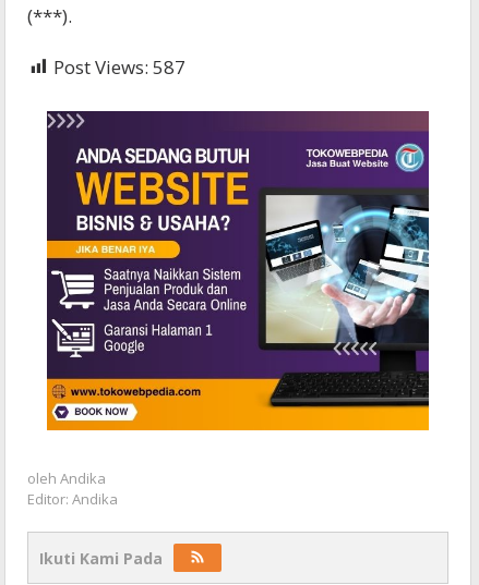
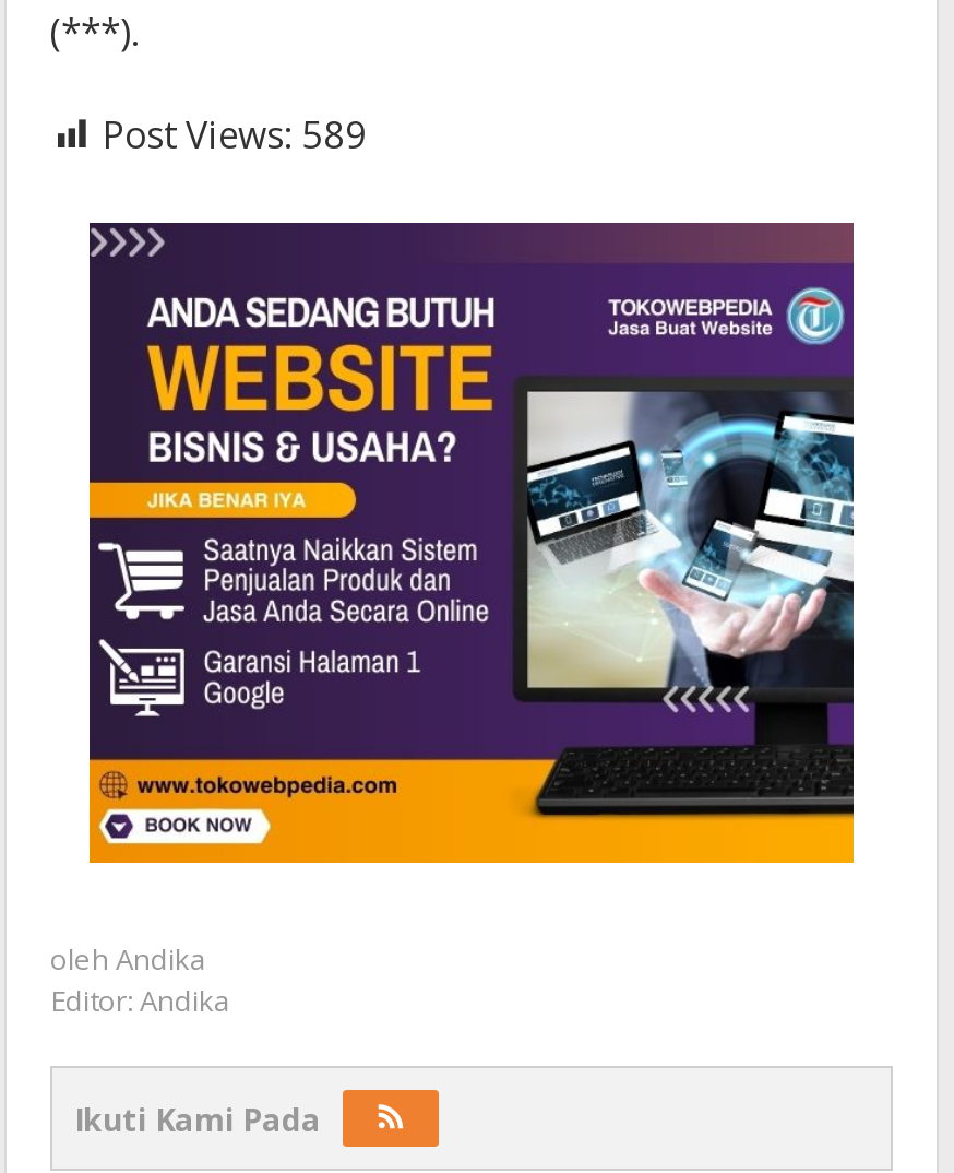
- Post Views: 587
+ Post Views: 589
